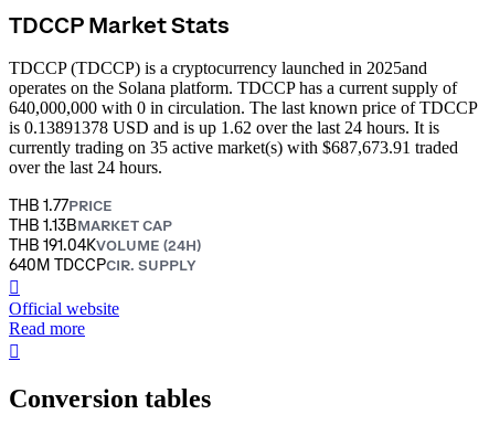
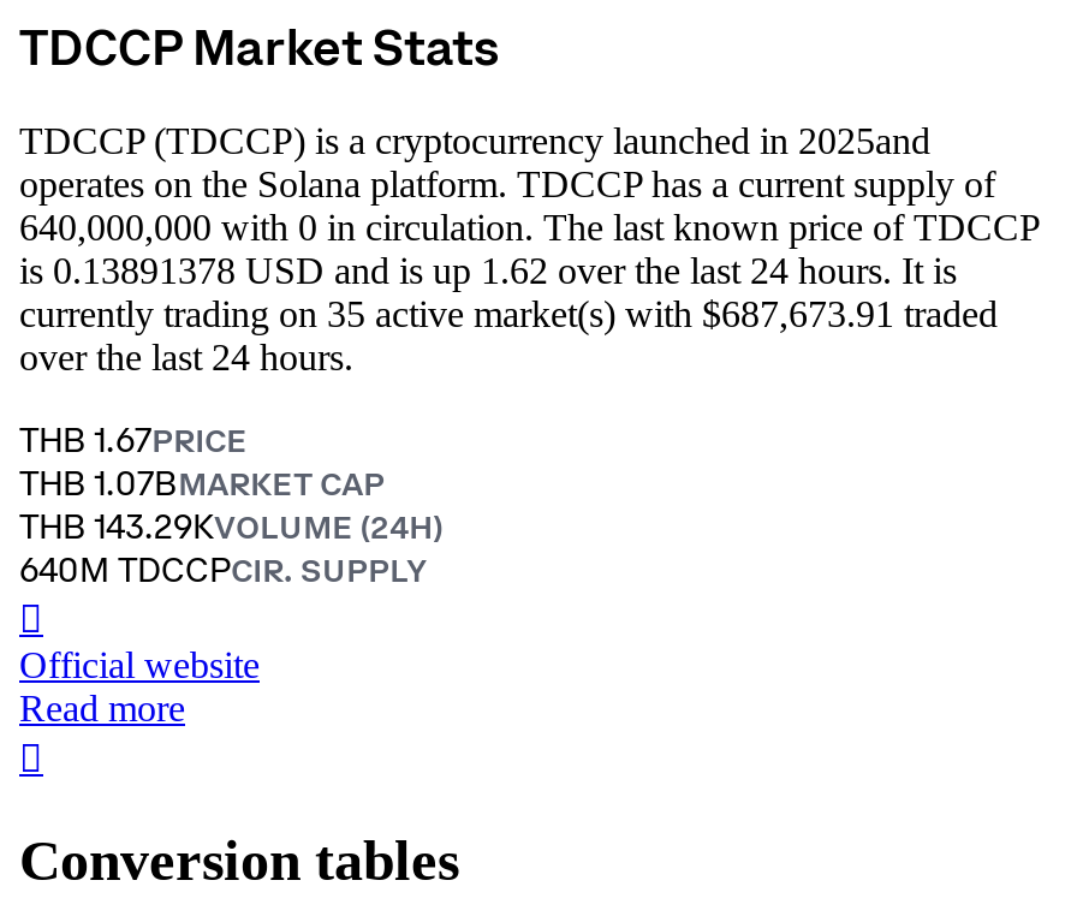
- THB 1.77PRICE
+ THB 1.67PRICE

- THB 1.13BMARKET CAP
+ THB 1.07BMARKET CAP

- THB 191.04KVOLUME (24H)
+ THB 143.29KVOLUME (24H)
